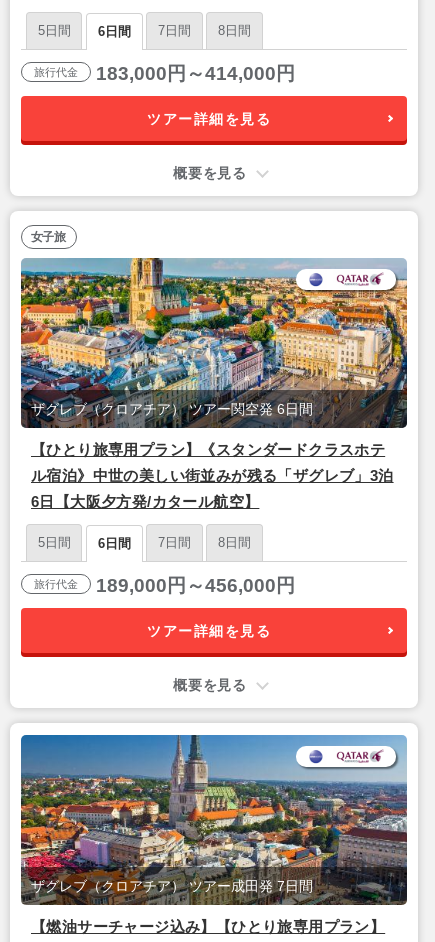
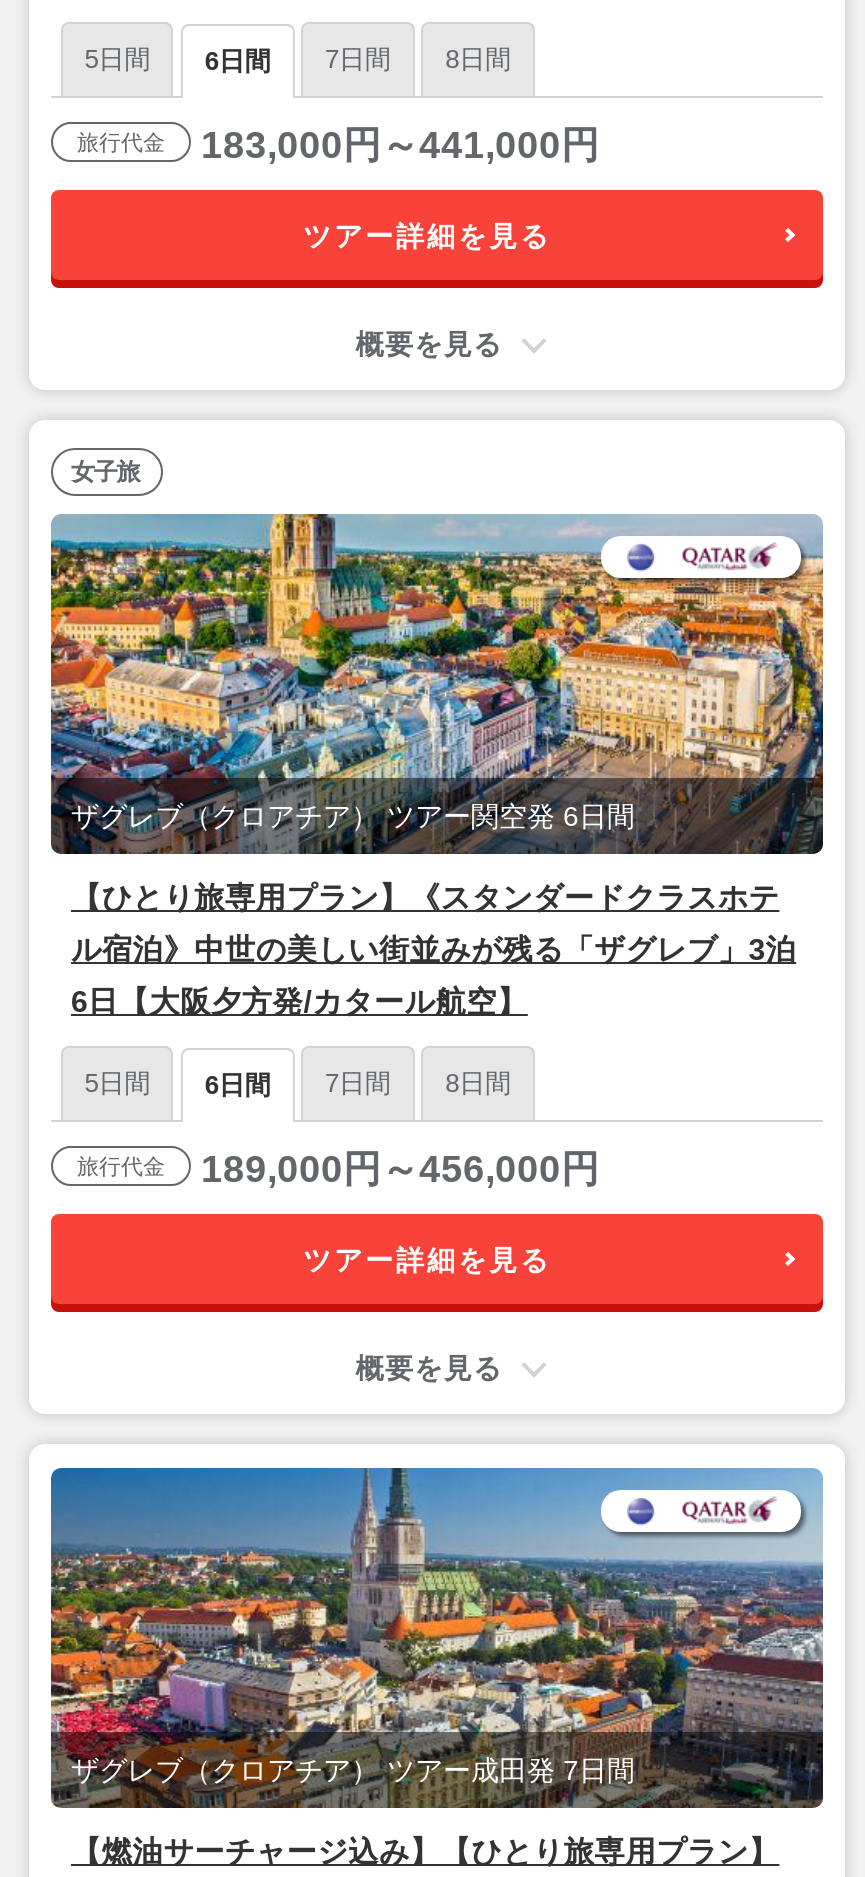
- 旅行代金 183,000円～414,000円
+ 旅行代金 183,000円～441,000円
